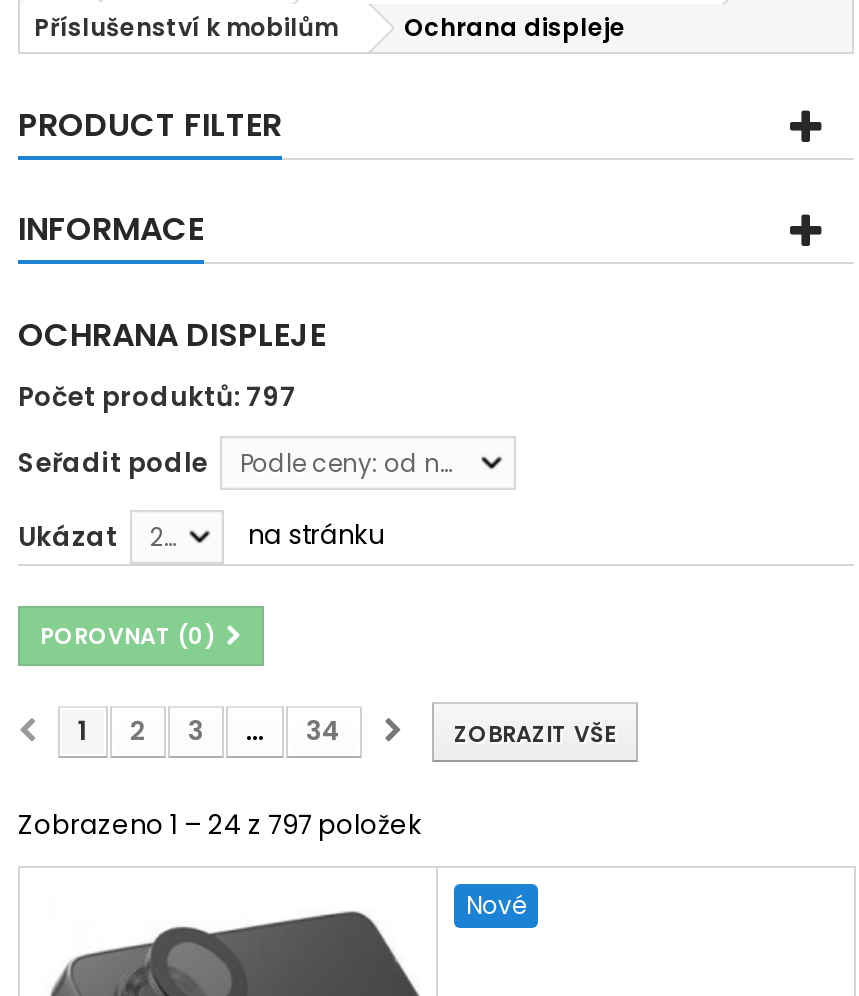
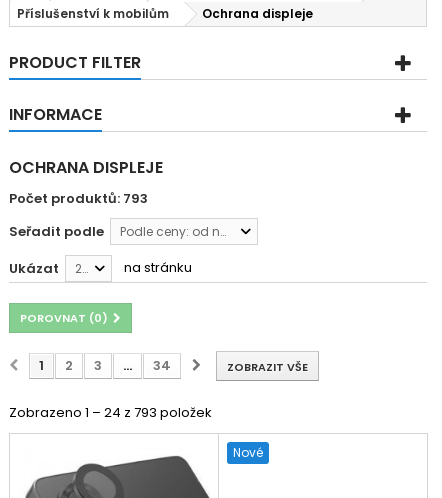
- Počet produktů: 797
+ Počet produktů: 793

- Zobrazeno 1 – 24 z 797 položek
+ Zobrazeno 1 – 24 z 793 položek
